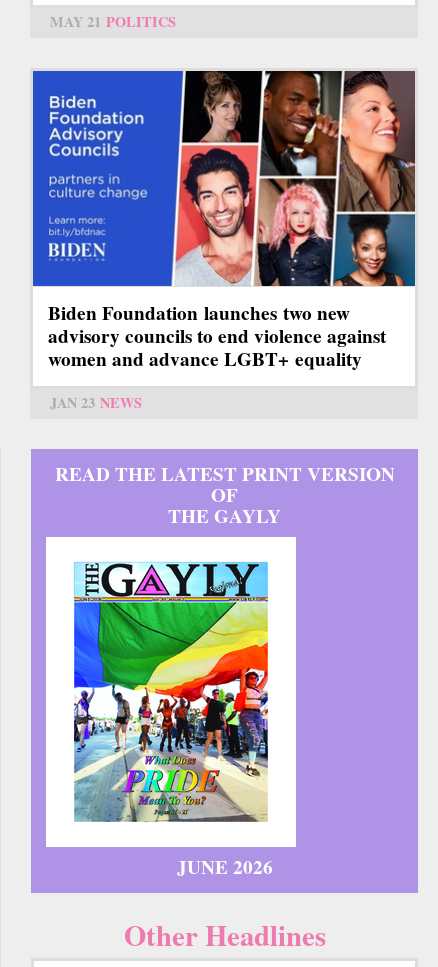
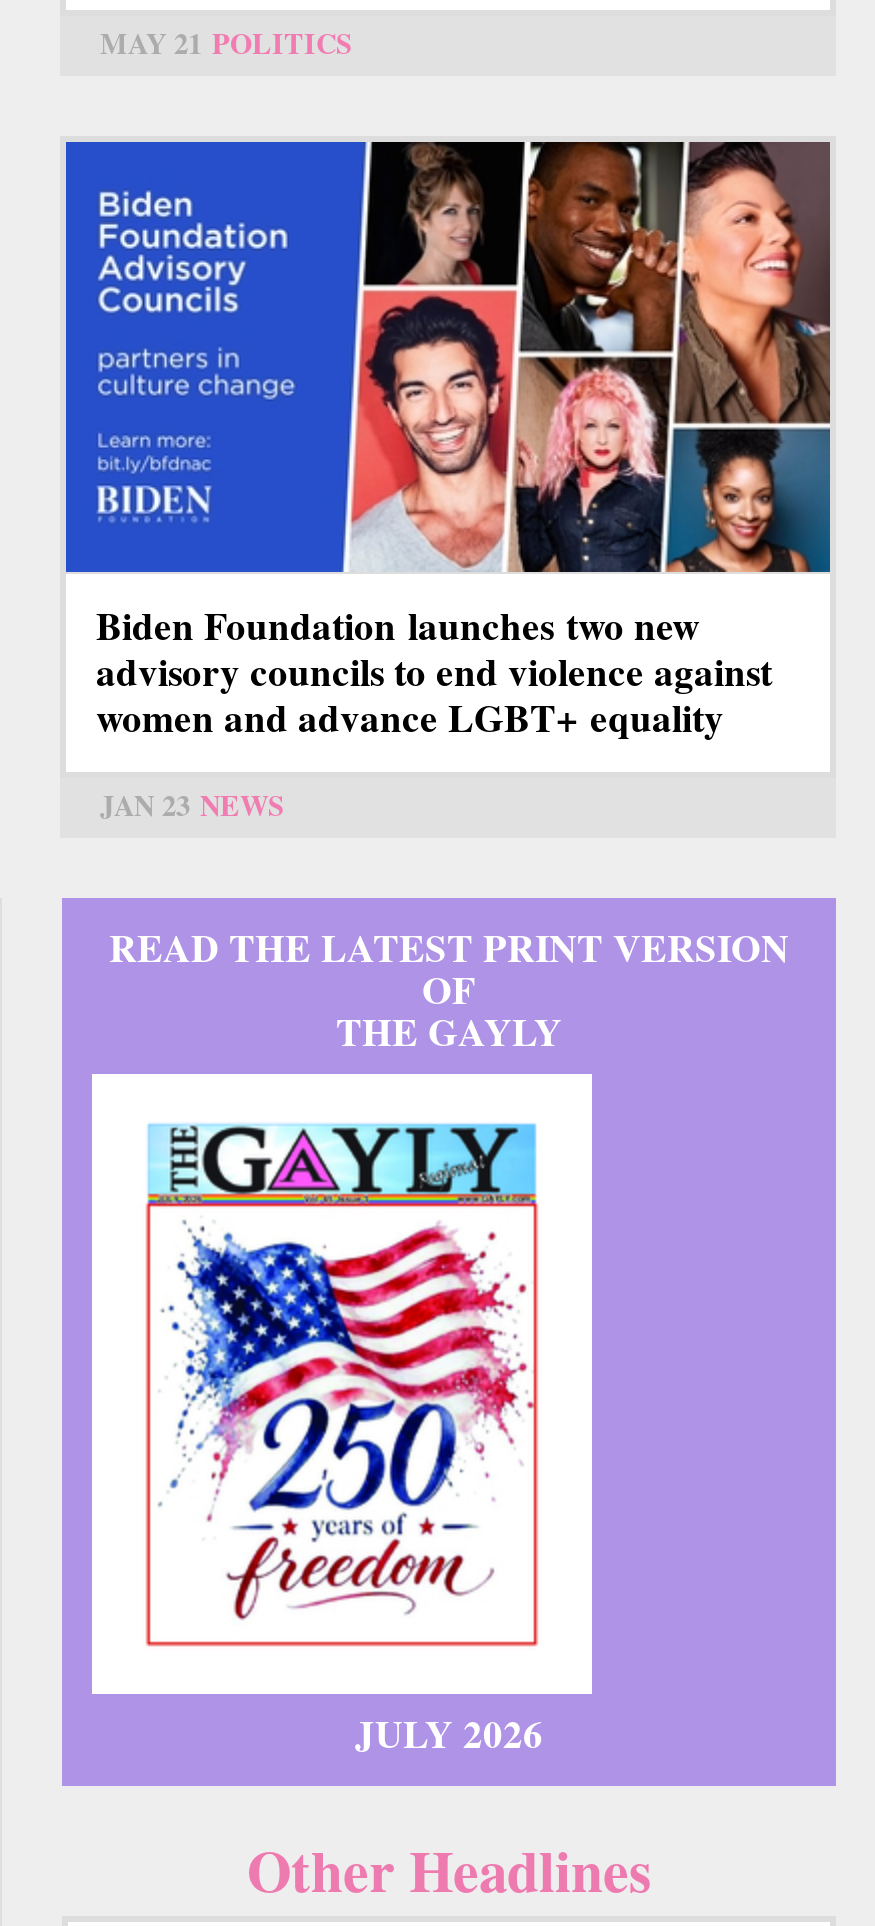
- [image]
- JUNE 2026
+ [image]
+ JULY 2026
